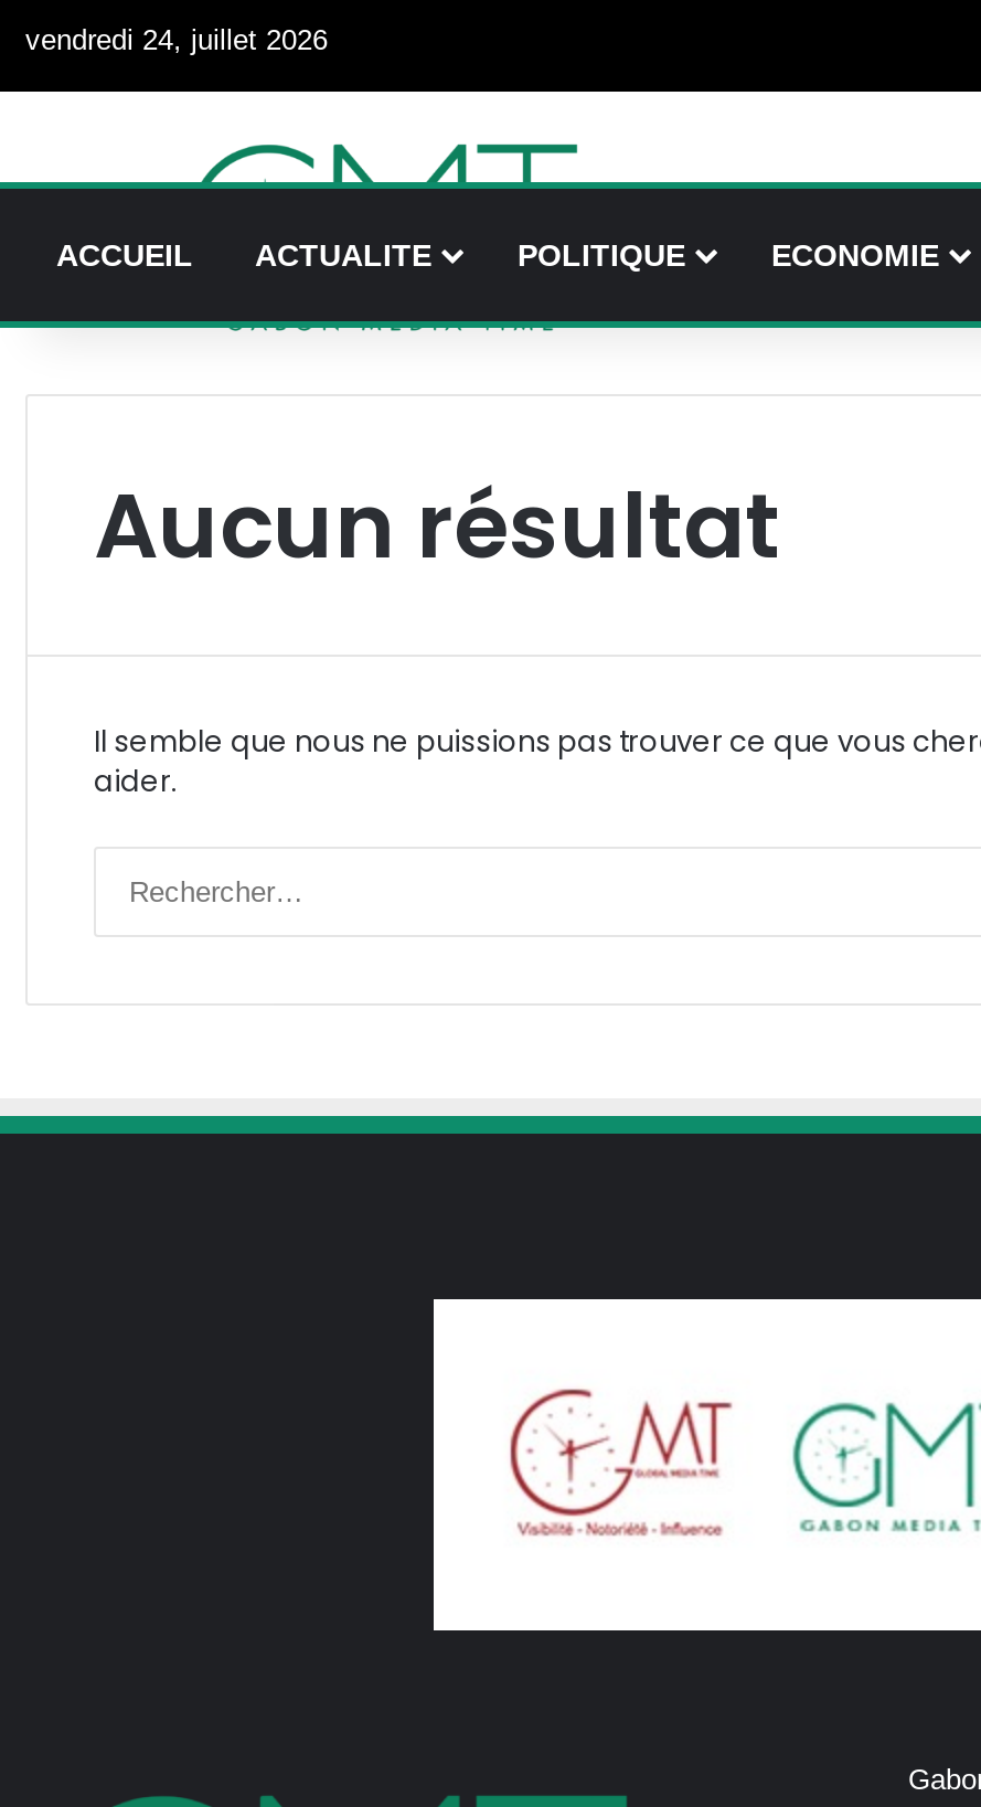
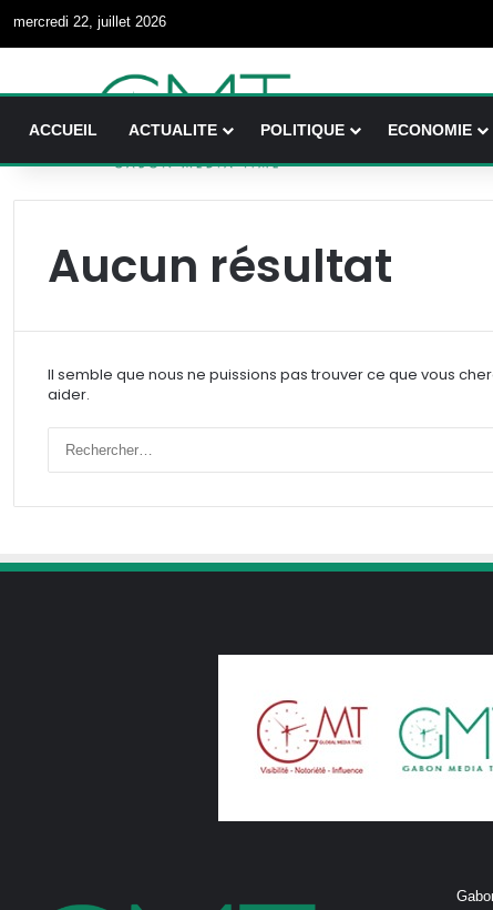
- vendredi 24, juillet 2026
+ mercredi 22, juillet 2026
